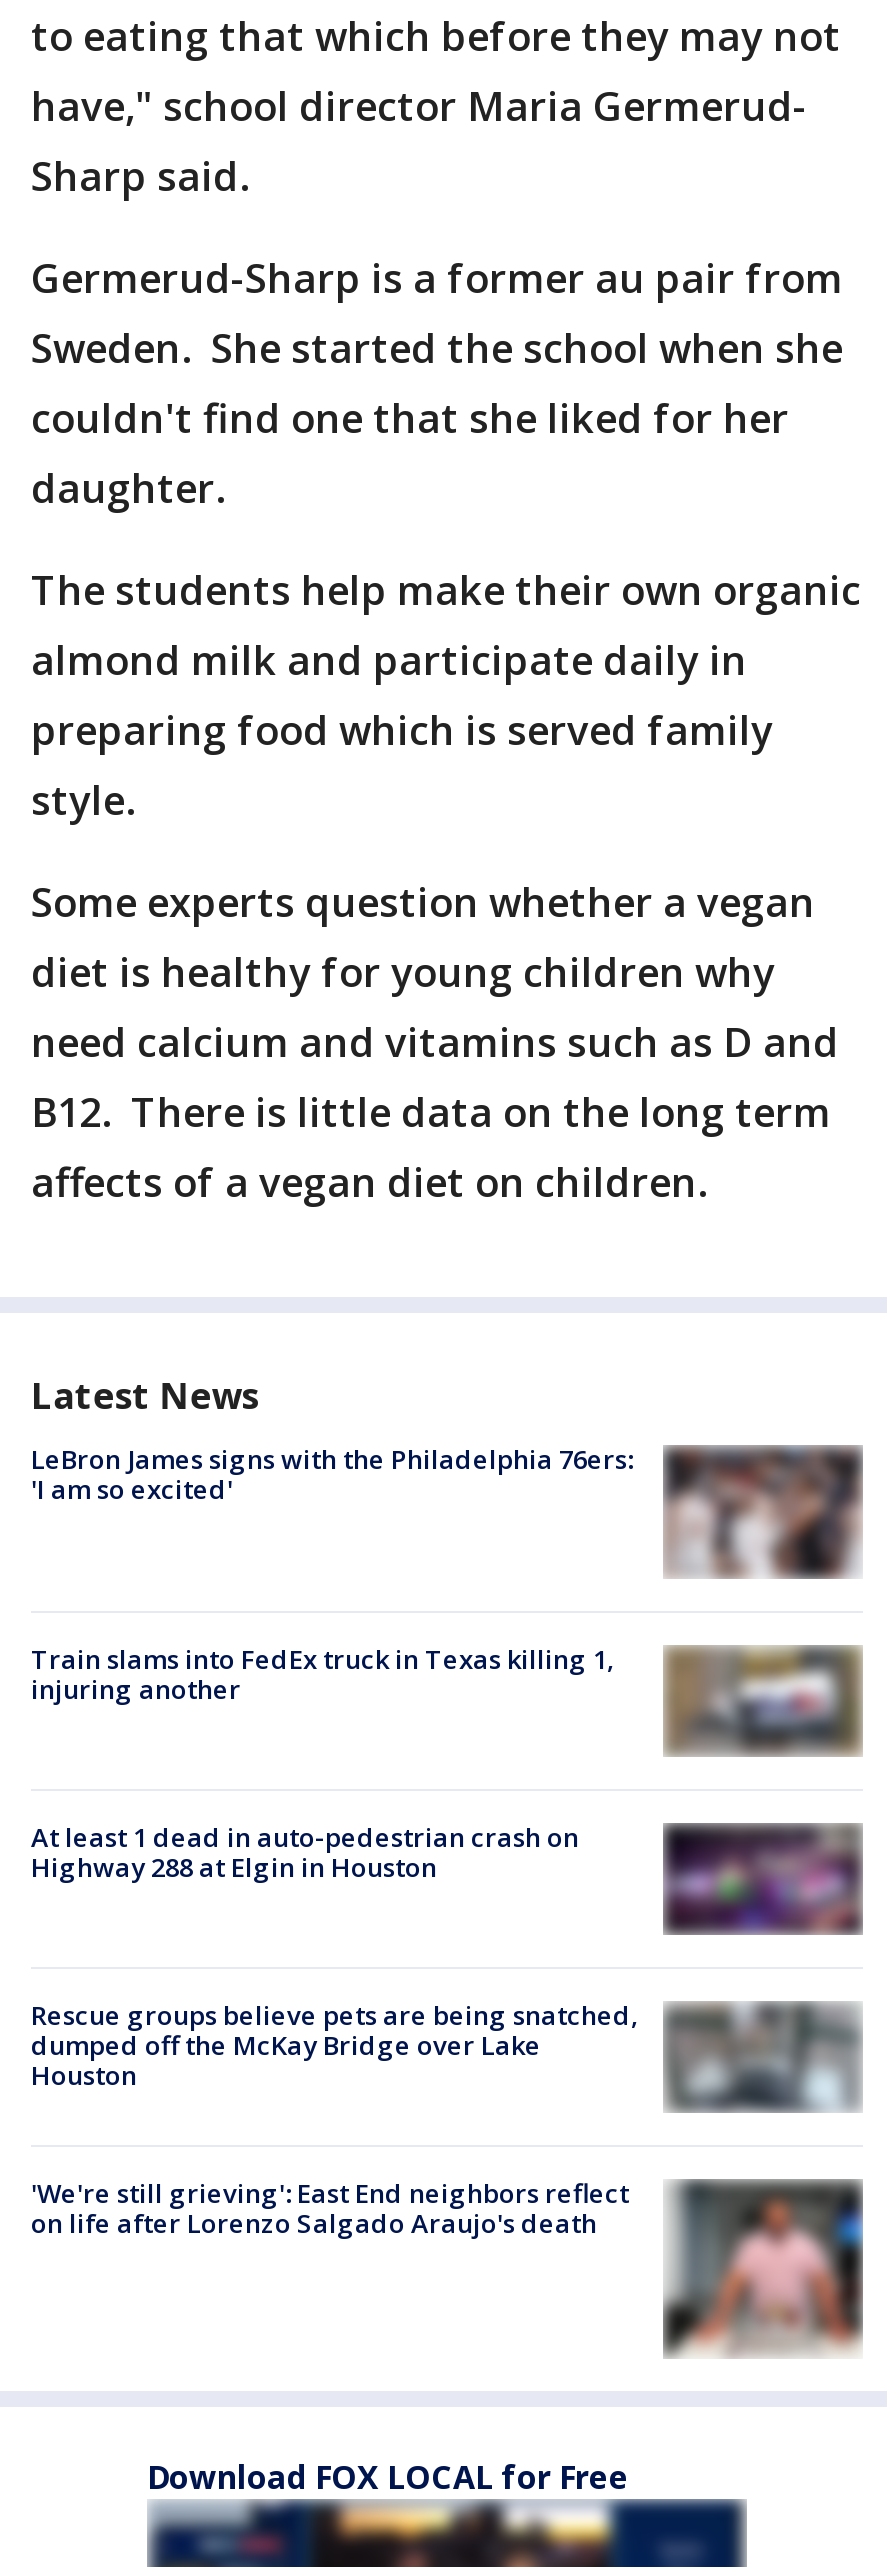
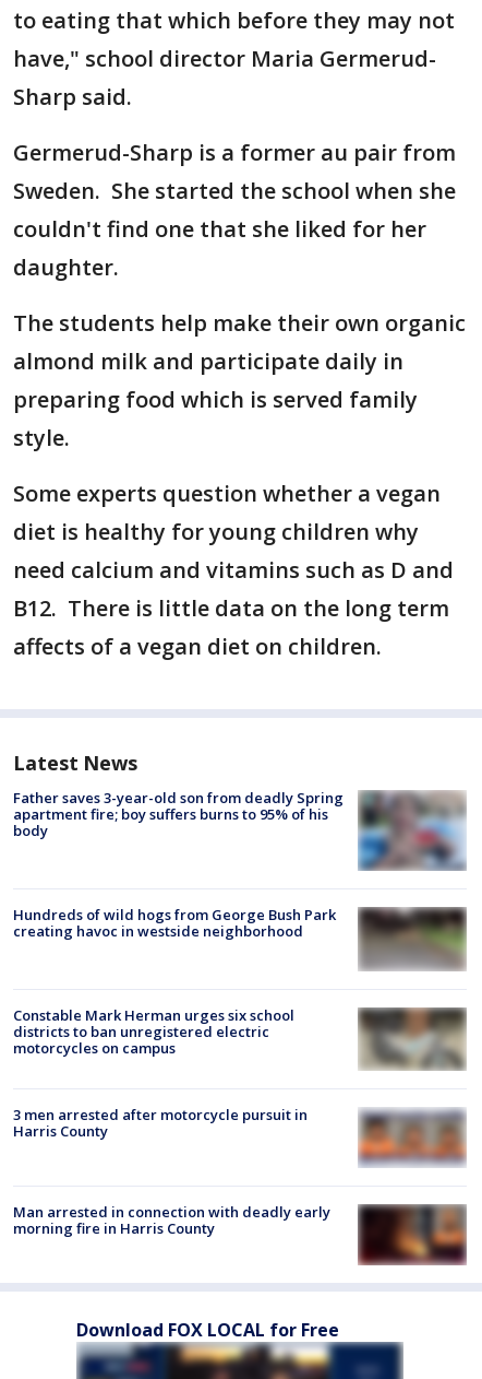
- [image]
- LeBron James signs with the Philadelphia 76ers:
- 'I am so excited'
+ [image]
+ Father saves 3-year-old son from deadly Spring
+ apartment fire; boy suffers burns to 95% of his
+ body

- [image]
- Train slams into FedEx truck in Texas killing 1,
- injuring another
+ [image]
+ Hundreds of wild hogs from George Bush Park
+ creating havoc in westside neighborhood

- At least 1 dead in auto-pedestrian crash on
- Highway 288 at Elgin in Houston
+ Constable Mark Herman urges six school
+ districts to ban unregistered electric
+ motorcycles on campus

- [image]
+ [image]

- Rescue groups believe pets are being snatched,
- dumped off the McKay Bridge over Lake
- Houston
+ 3 men arrested after motorcycle pursuit in
+ Harris County

- [image]
+ [image]

- [image]
- 'We're still grieving': East End neighbors reflect
- on life after Lorenzo Salgado Araujo's death
+ [image]
+ Man arrested in connection with deadly early
+ morning fire in Harris County
